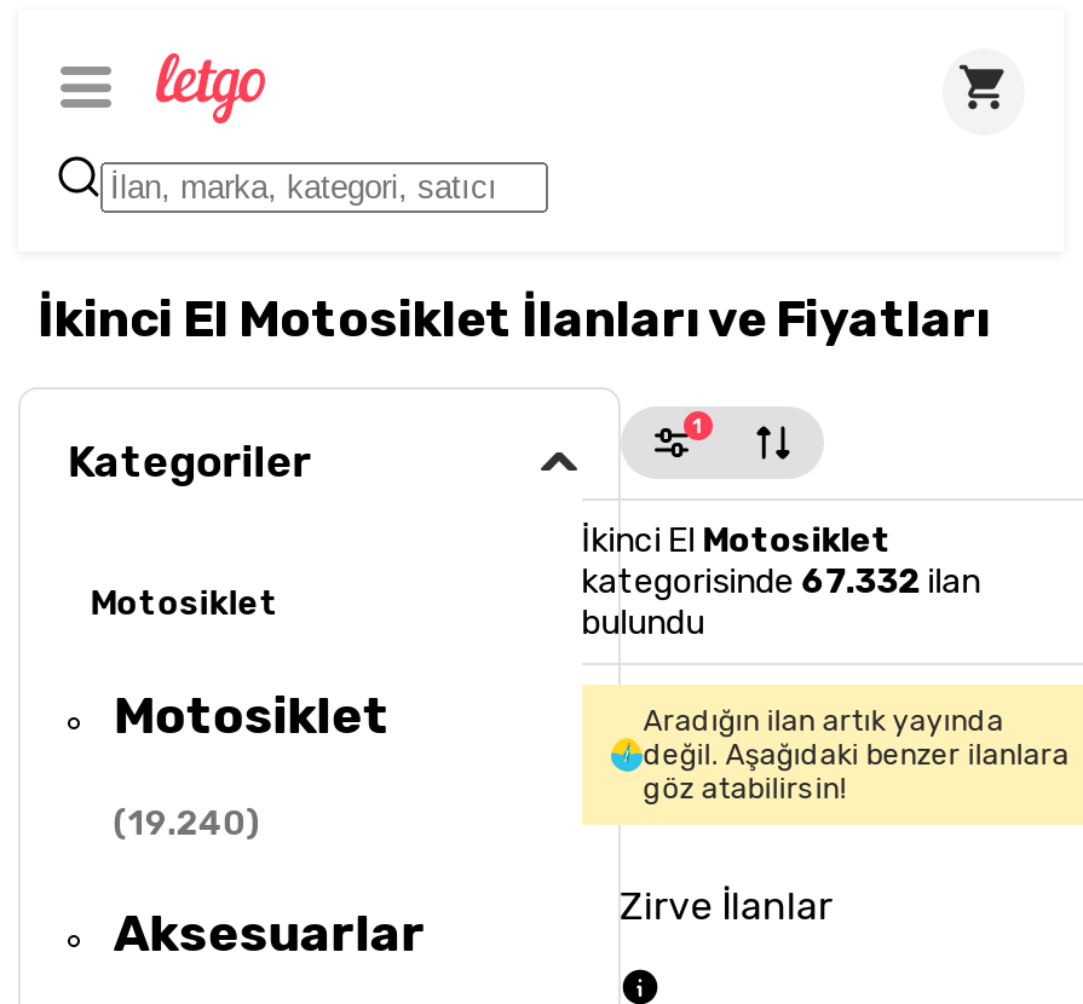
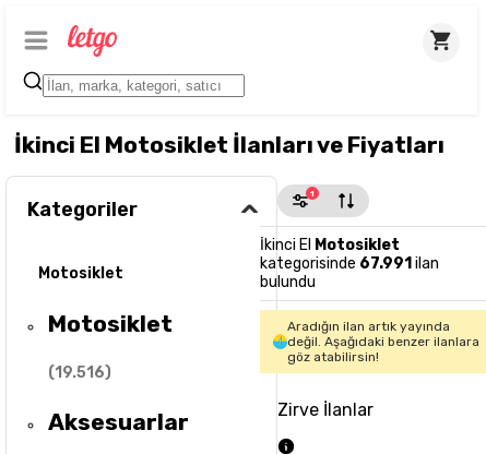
- kategorisinde 67.332 ilan
+ kategorisinde 67.991 ilan

- (19.240)
+ (19.516)
